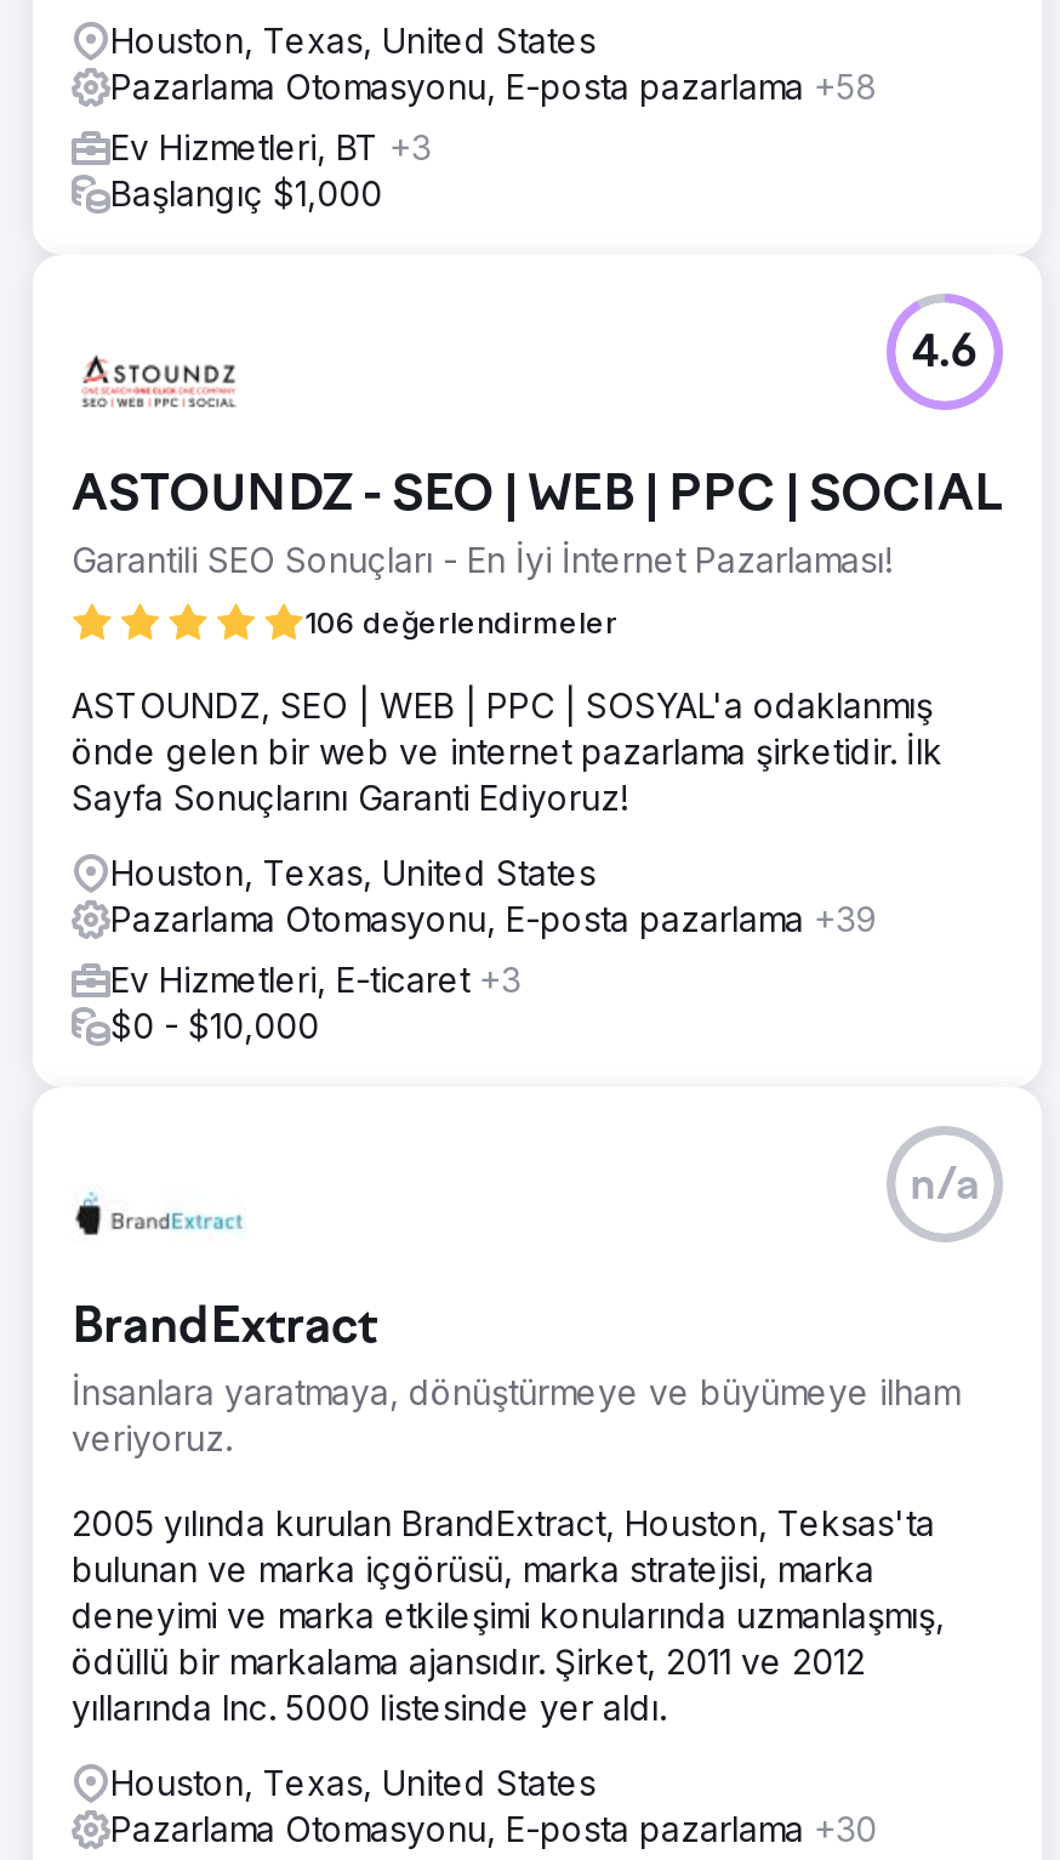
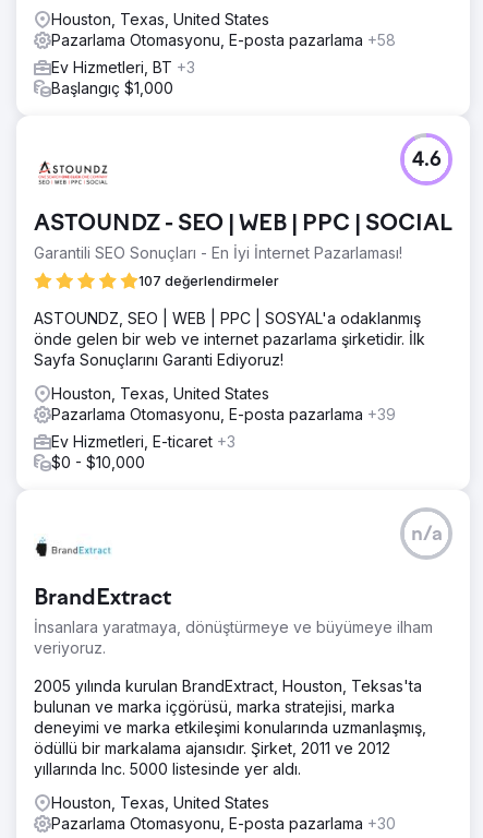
- 106 değerlendirmeler
+ 107 değerlendirmeler
